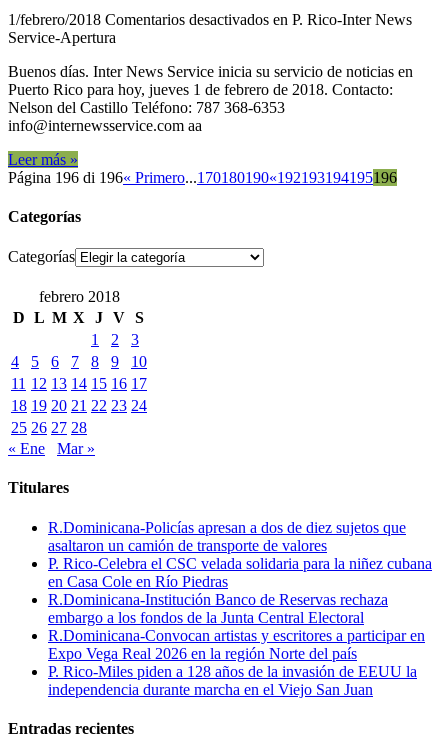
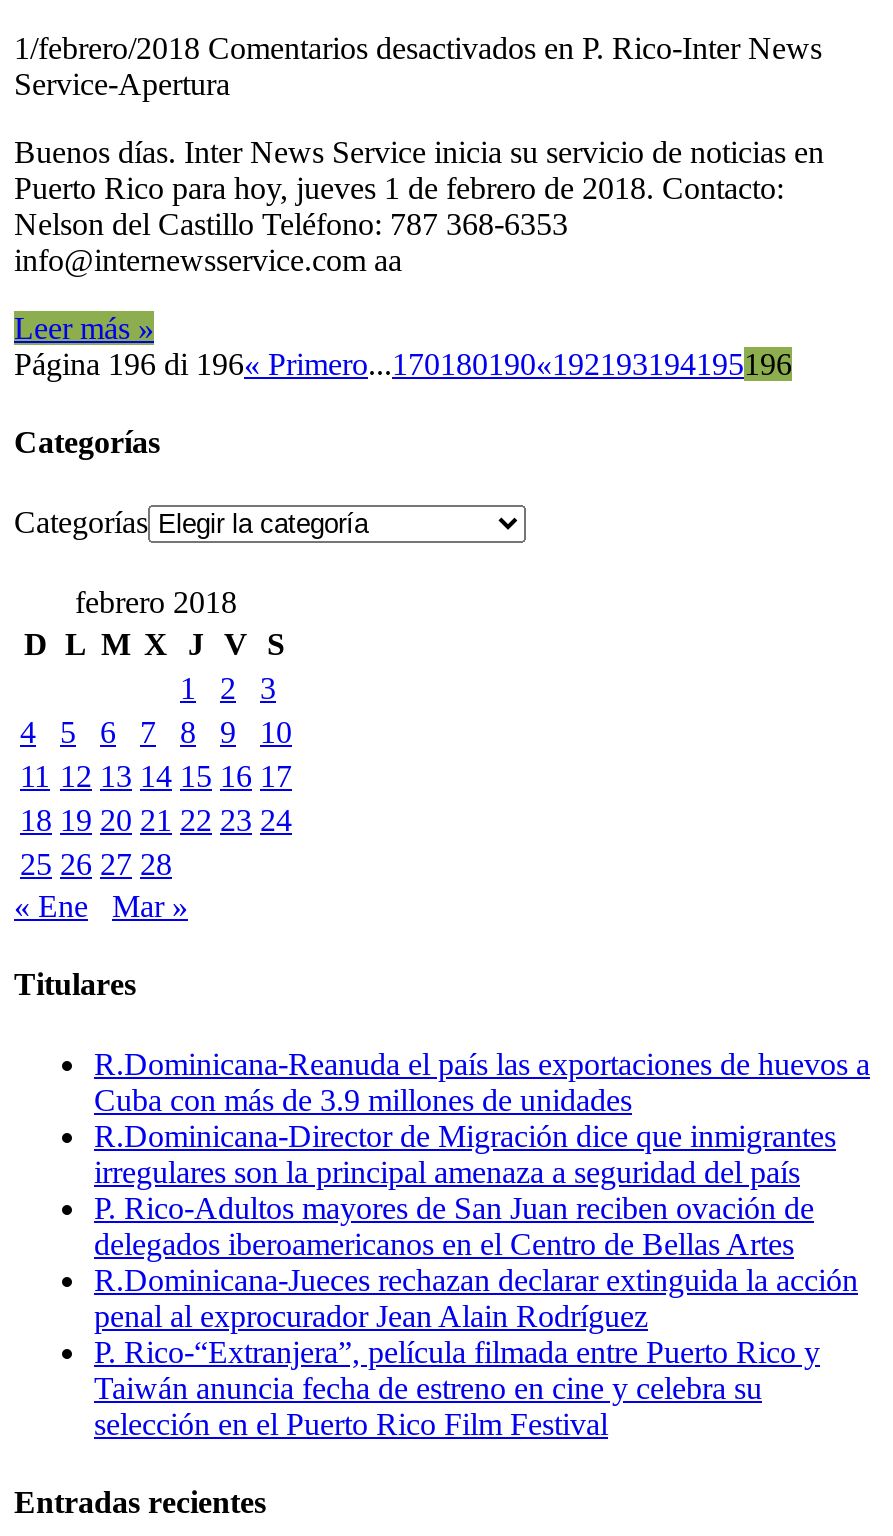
- R.Dominicana-Policías apresan a dos de diez sujetos que
- asaltaron un camión de transporte de valores
- P. Rico-Celebra el CSC velada solidaria para la niñez cubana
- en Casa Cole en Río Piedras
- R.Dominicana-Institución Banco de Reservas rechaza
- embargo a los fondos de la Junta Central Electoral
- R.Dominicana-Convocan artistas y escritores a participar en
- Expo Vega Real 2026 en la región Norte del país
- P. Rico-Miles piden a 128 años de la invasión de EEUU la
- independencia durante marcha en el Viejo San Juan
+ R.Dominicana-Reanuda el país las exportaciones de huevos a
+ Cuba con más de 3.9 millones de unidades
+ R.Dominicana-Director de Migración dice que inmigrantes
+ irregulares son la principal amenaza a seguridad del país
+ P. Rico-Adultos mayores de San Juan reciben ovación de
+ delegados iberoamericanos en el Centro de Bellas Artes
+ R.Dominicana-Jueces rechazan declarar extinguida la acción
+ penal al exprocurador Jean Alain Rodríguez
+ P. Rico-“Extranjera”, película filmada entre Puerto Rico y
+ Taiwán anuncia fecha de estreno en cine y celebra su
+ selección en el Puerto Rico Film Festival
